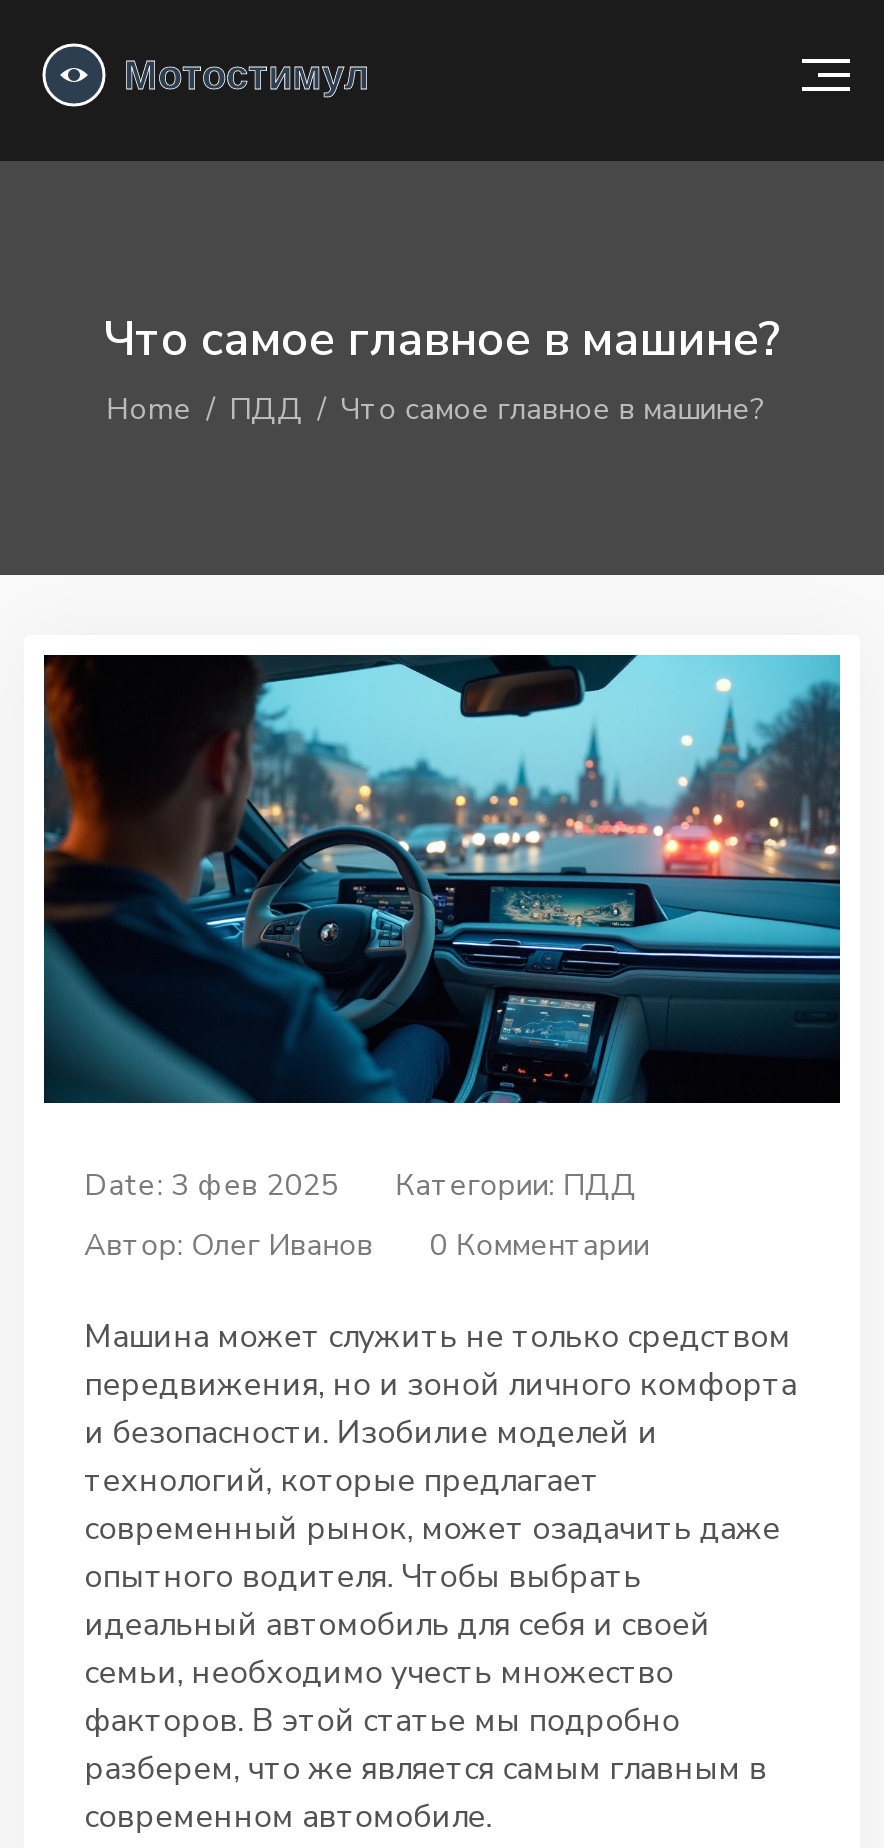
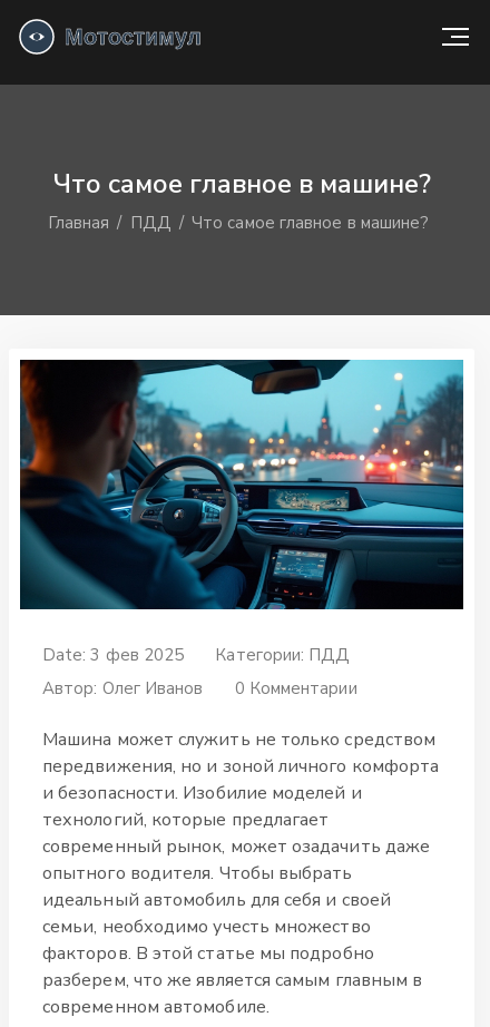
- Home
+ Главная
